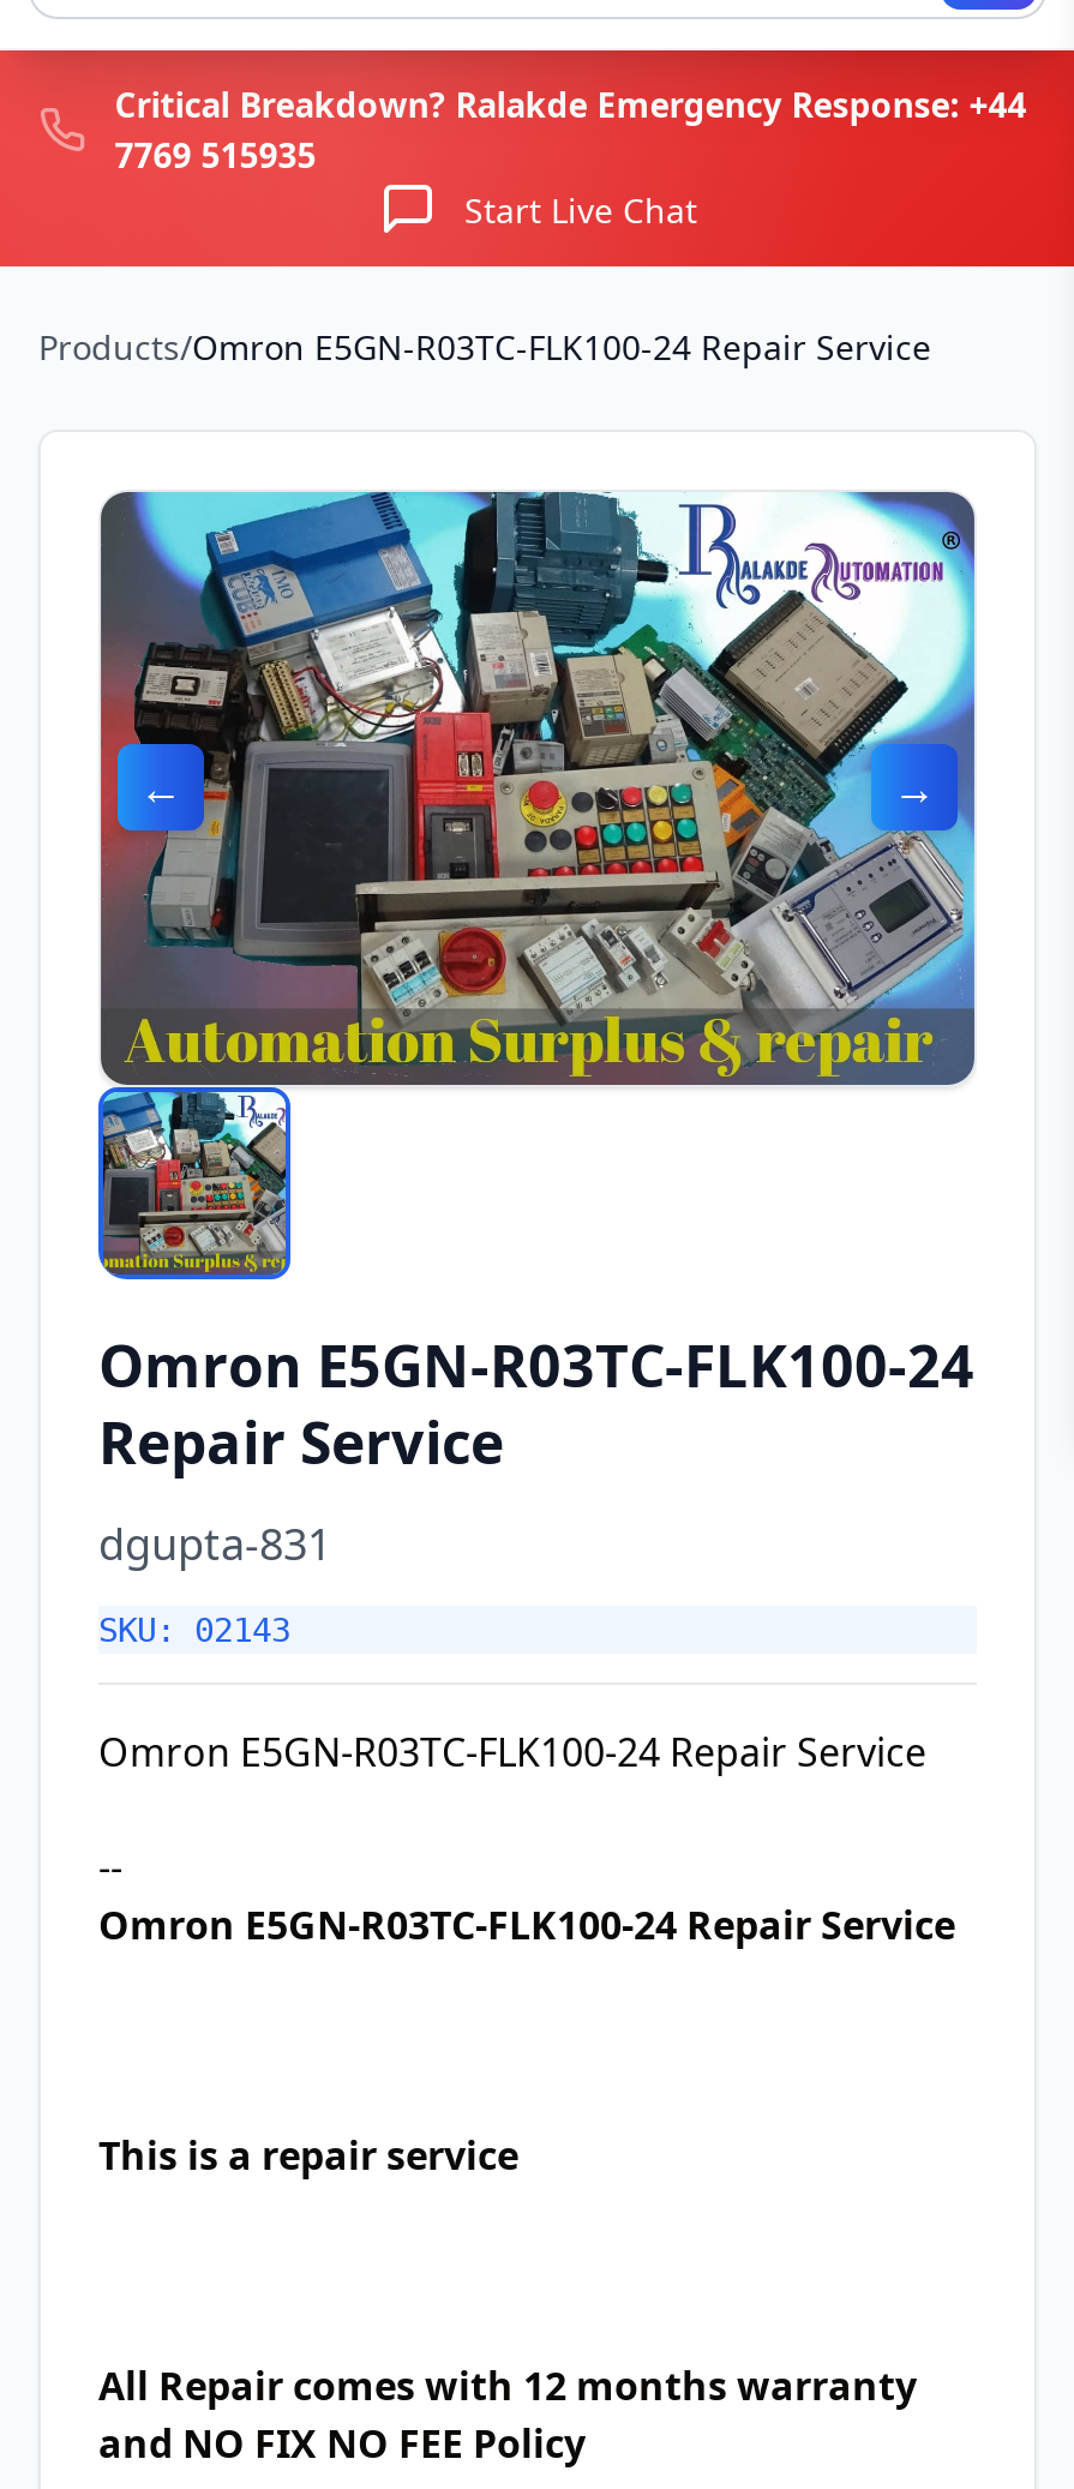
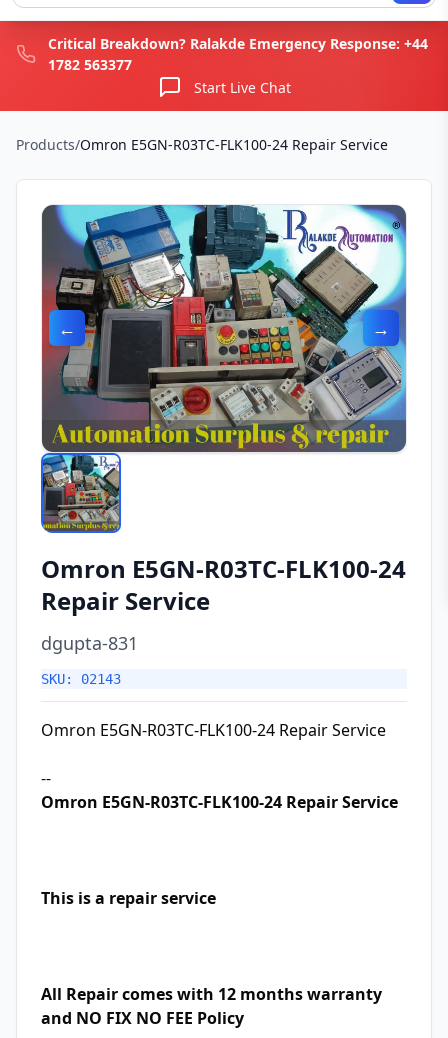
- 7769 515935
+ 1782 563377
